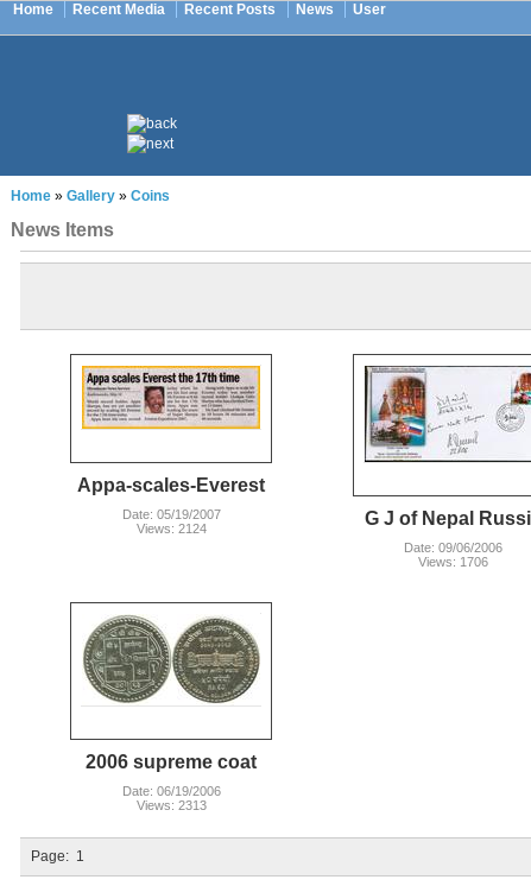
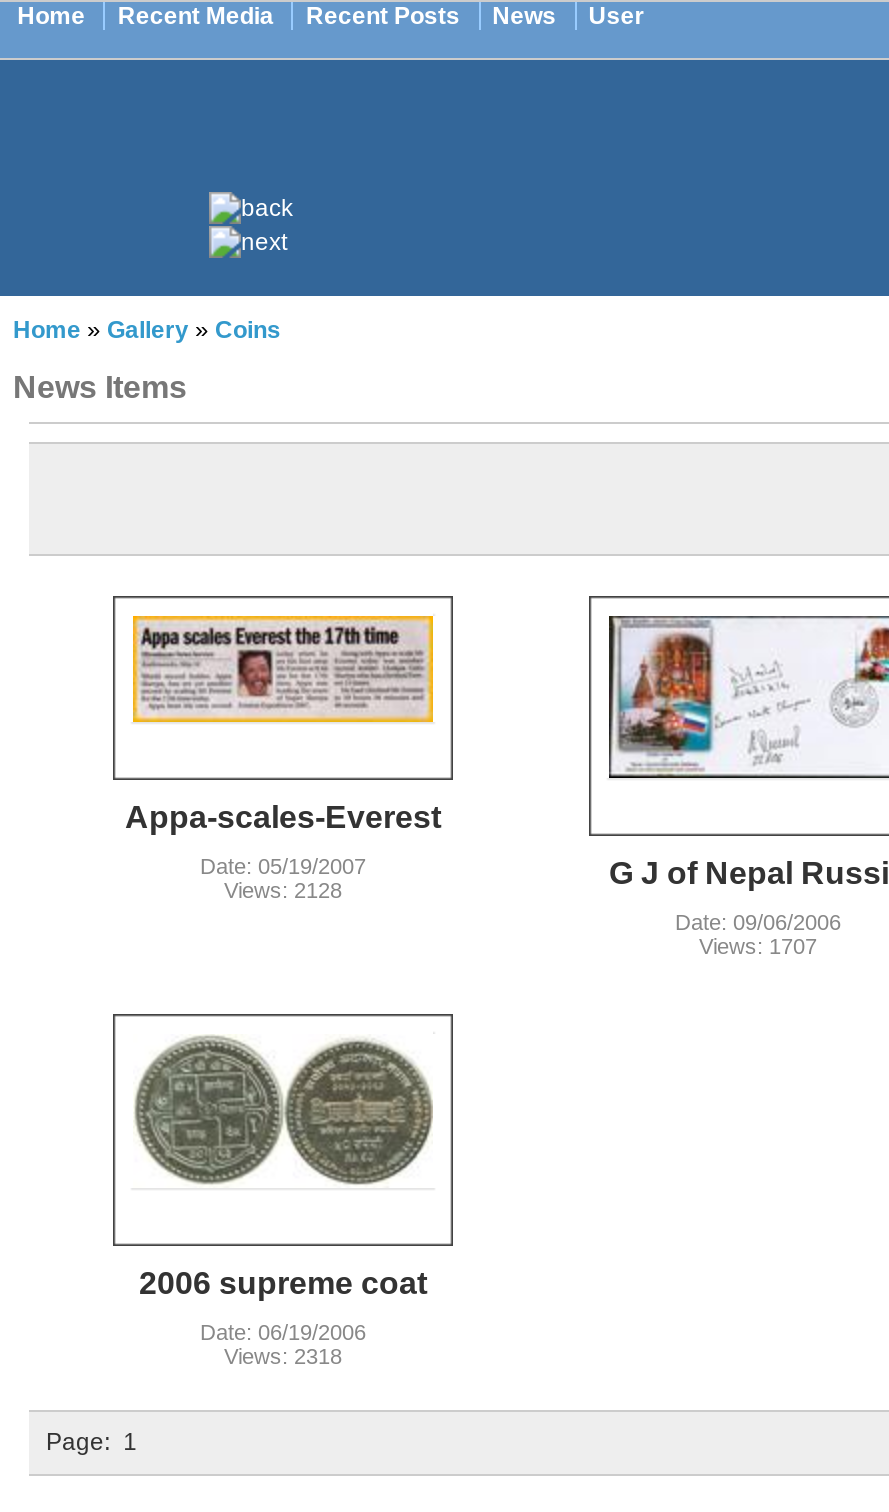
- Views: 2124
+ Views: 2128

- Views: 1706
+ Views: 1707

- Views: 2313
+ Views: 2318
